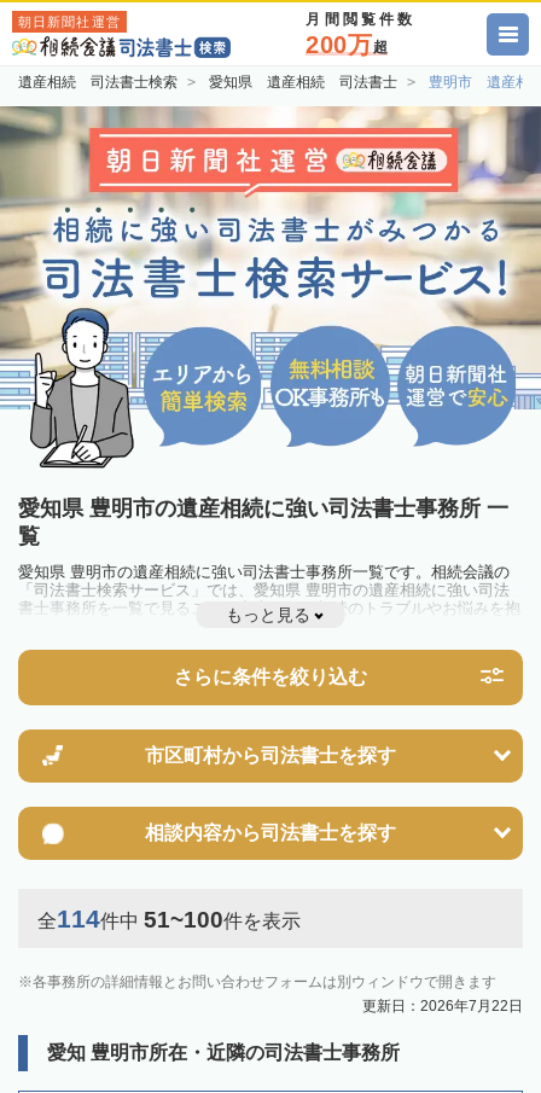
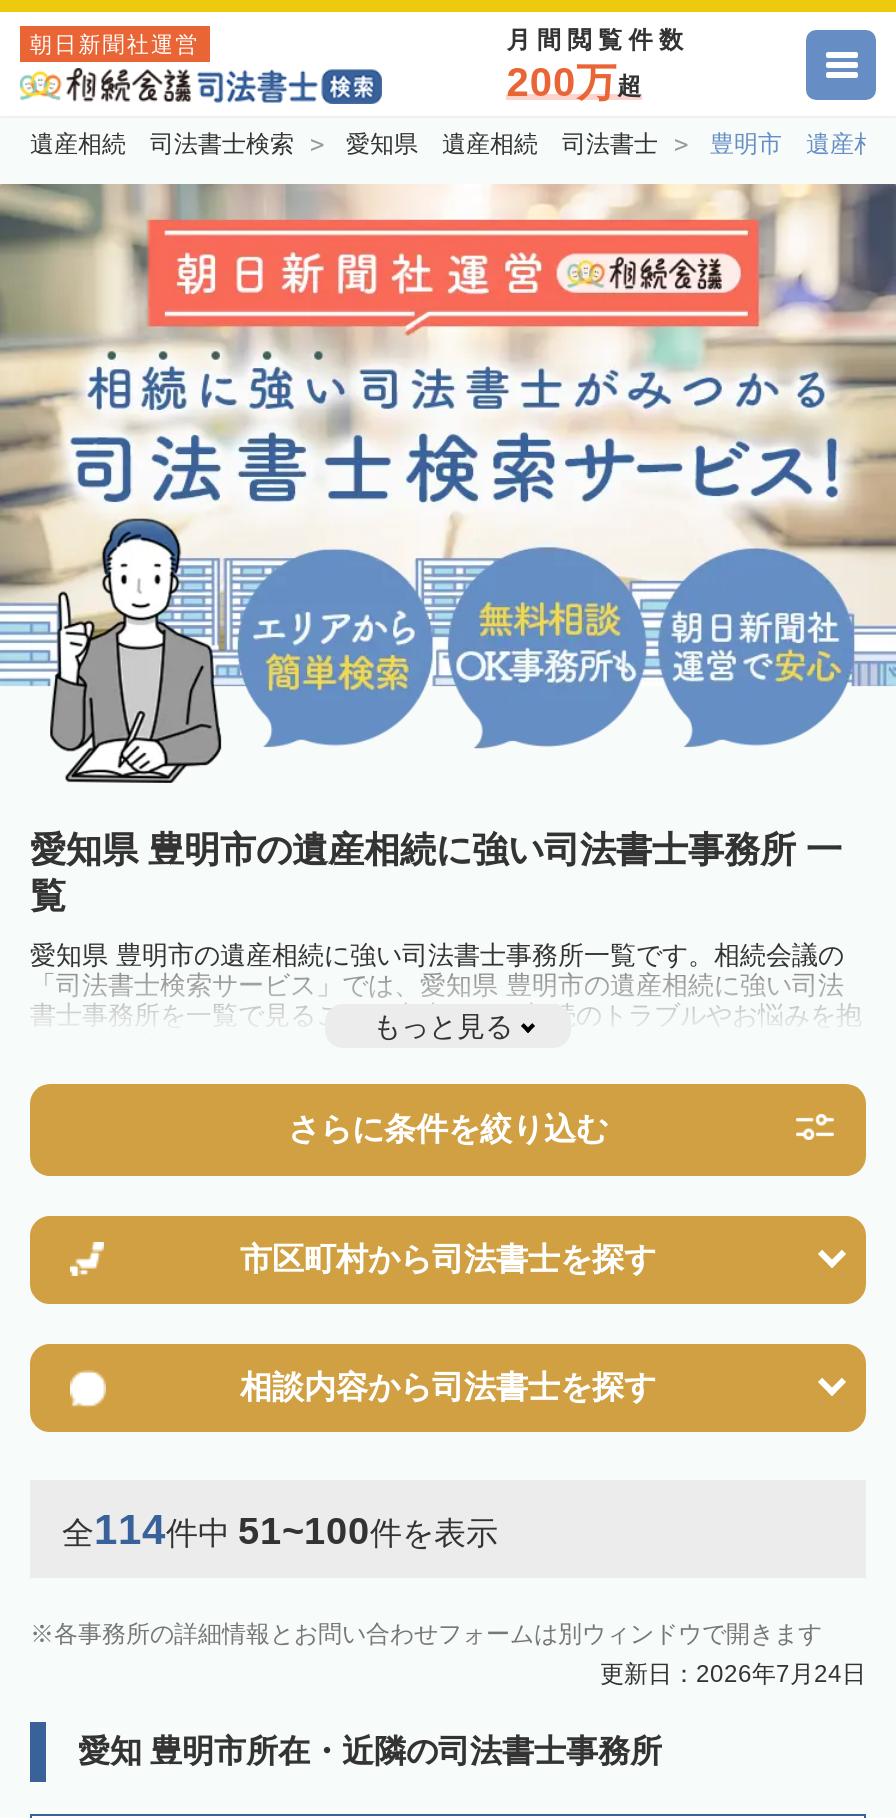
- 更新日：2026年7月22日
+ 更新日：2026年7月24日
